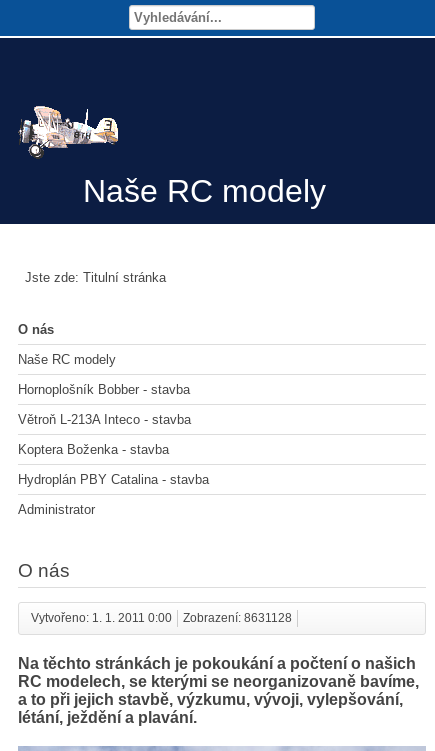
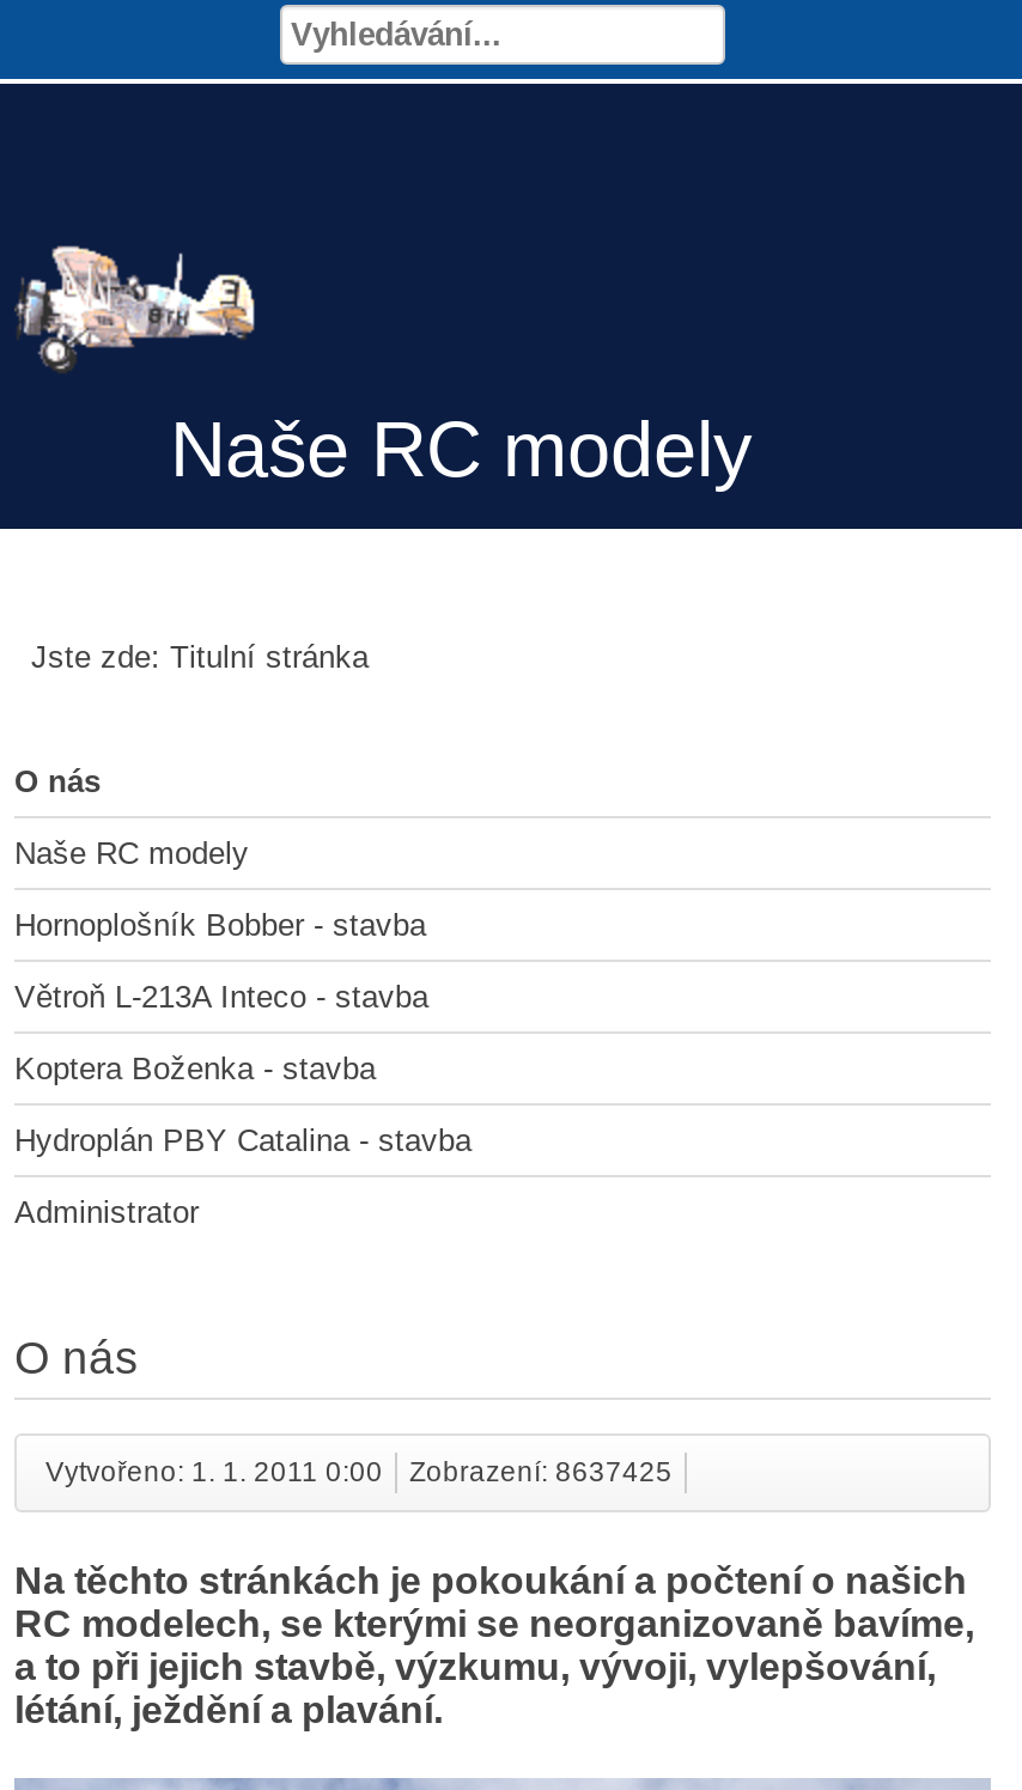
- Vytvořeno: 1. 1. 2011 0:00 Zobrazení: 8631128
+ Vytvořeno: 1. 1. 2011 0:00 Zobrazení: 8637425
